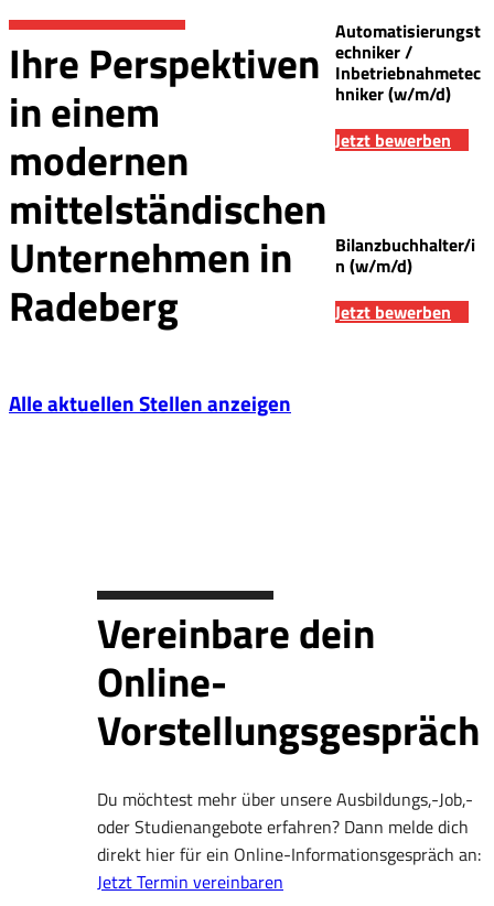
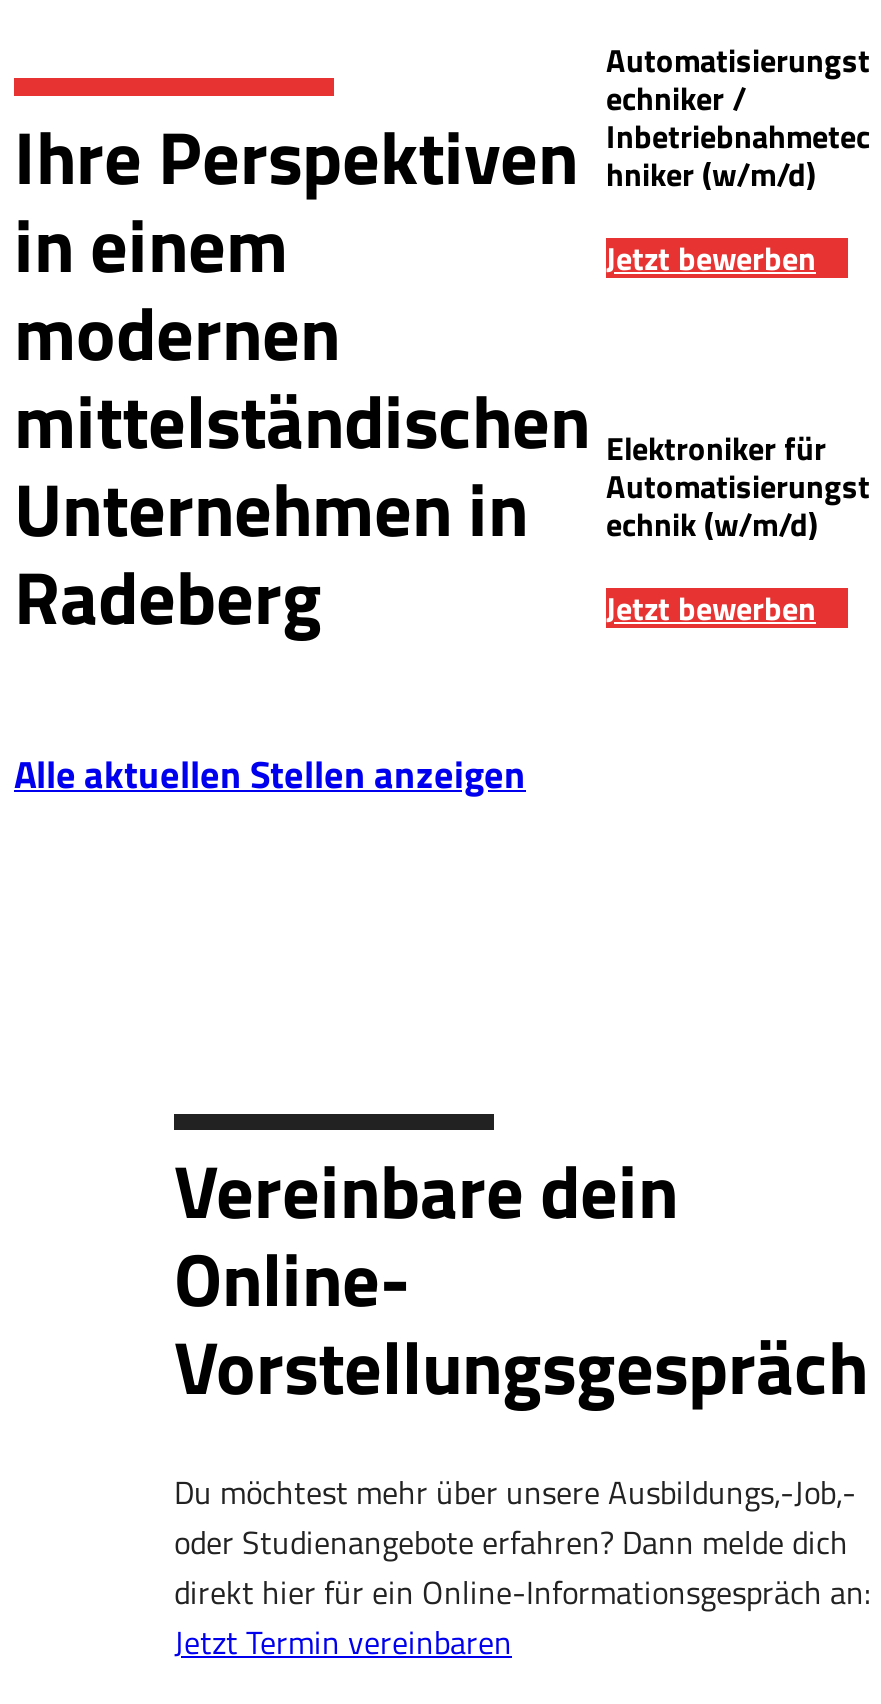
- Bilanzbuchhalter/i
- n (w/m/d)
+ Elektroniker für
+ Automatisierungst
+ echnik (w/m/d)
